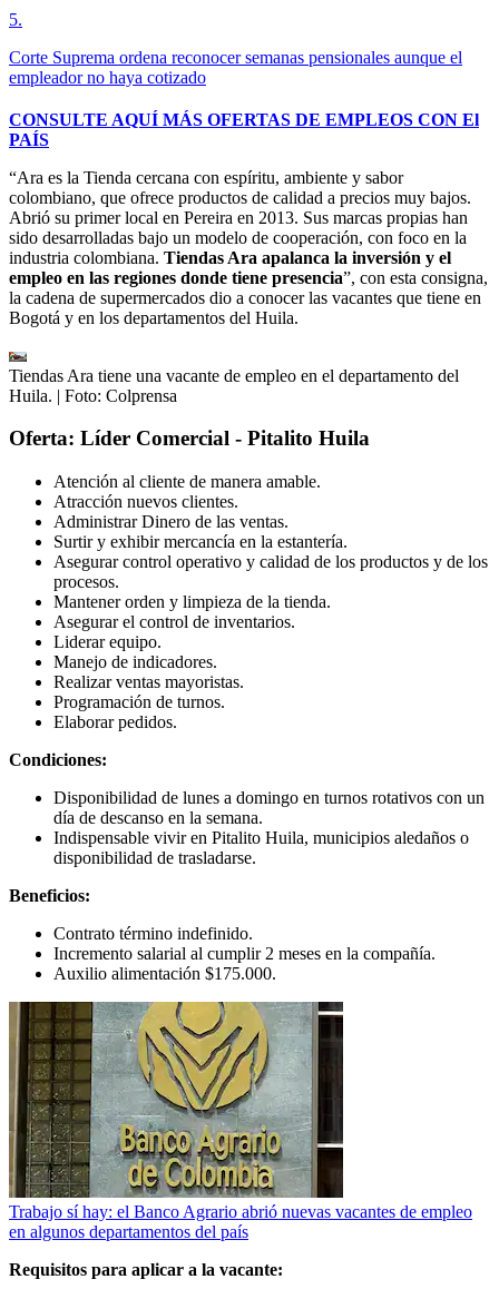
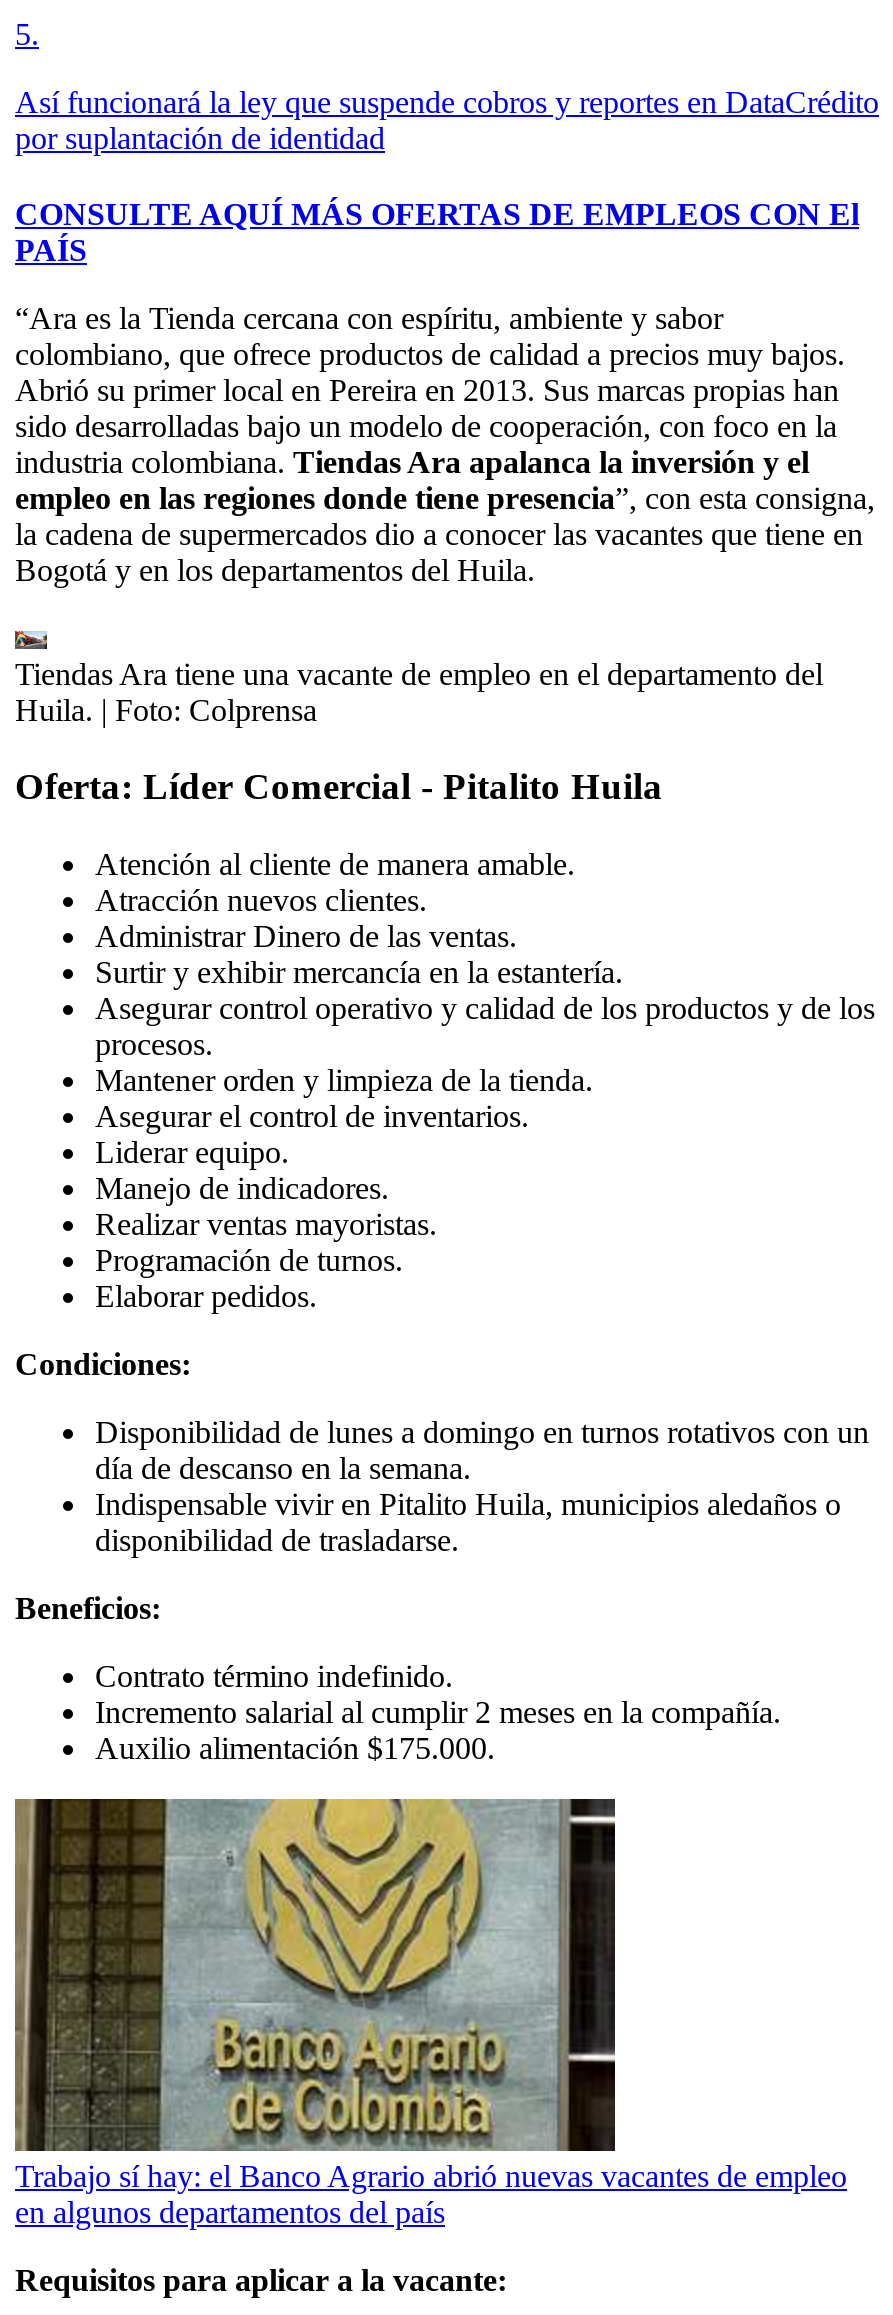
- Corte Suprema ordena reconocer semanas pensionales aunque el
- empleador no haya cotizado
+ Así funcionará la ley que suspende cobros y reportes en DataCrédito
+ por suplantación de identidad
